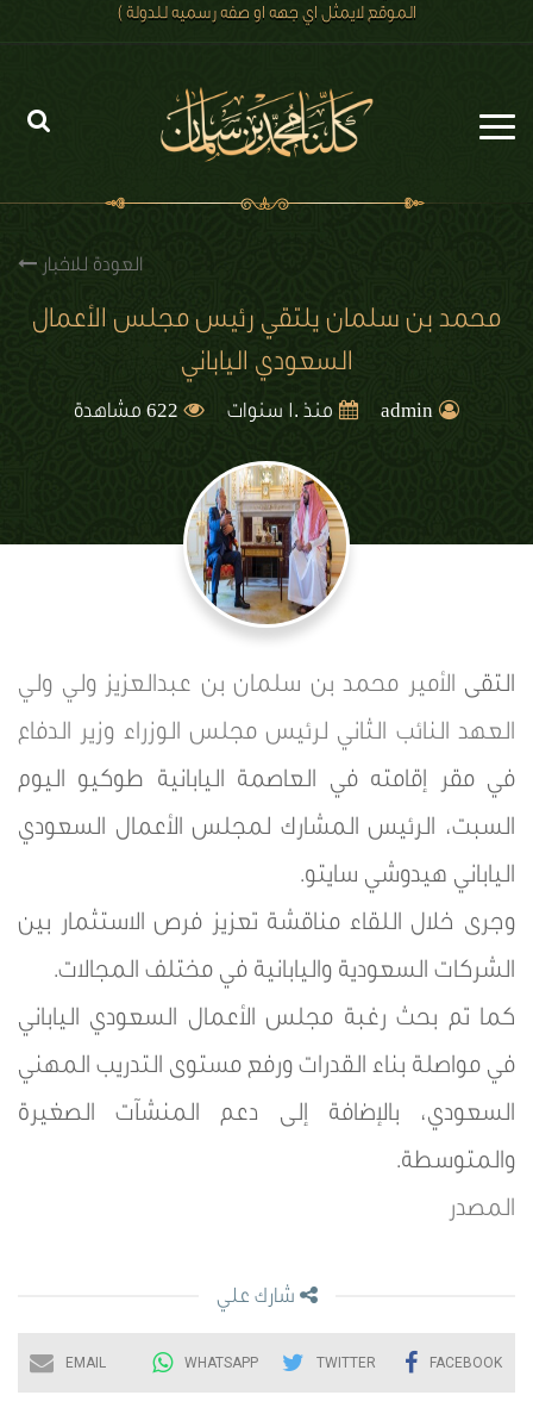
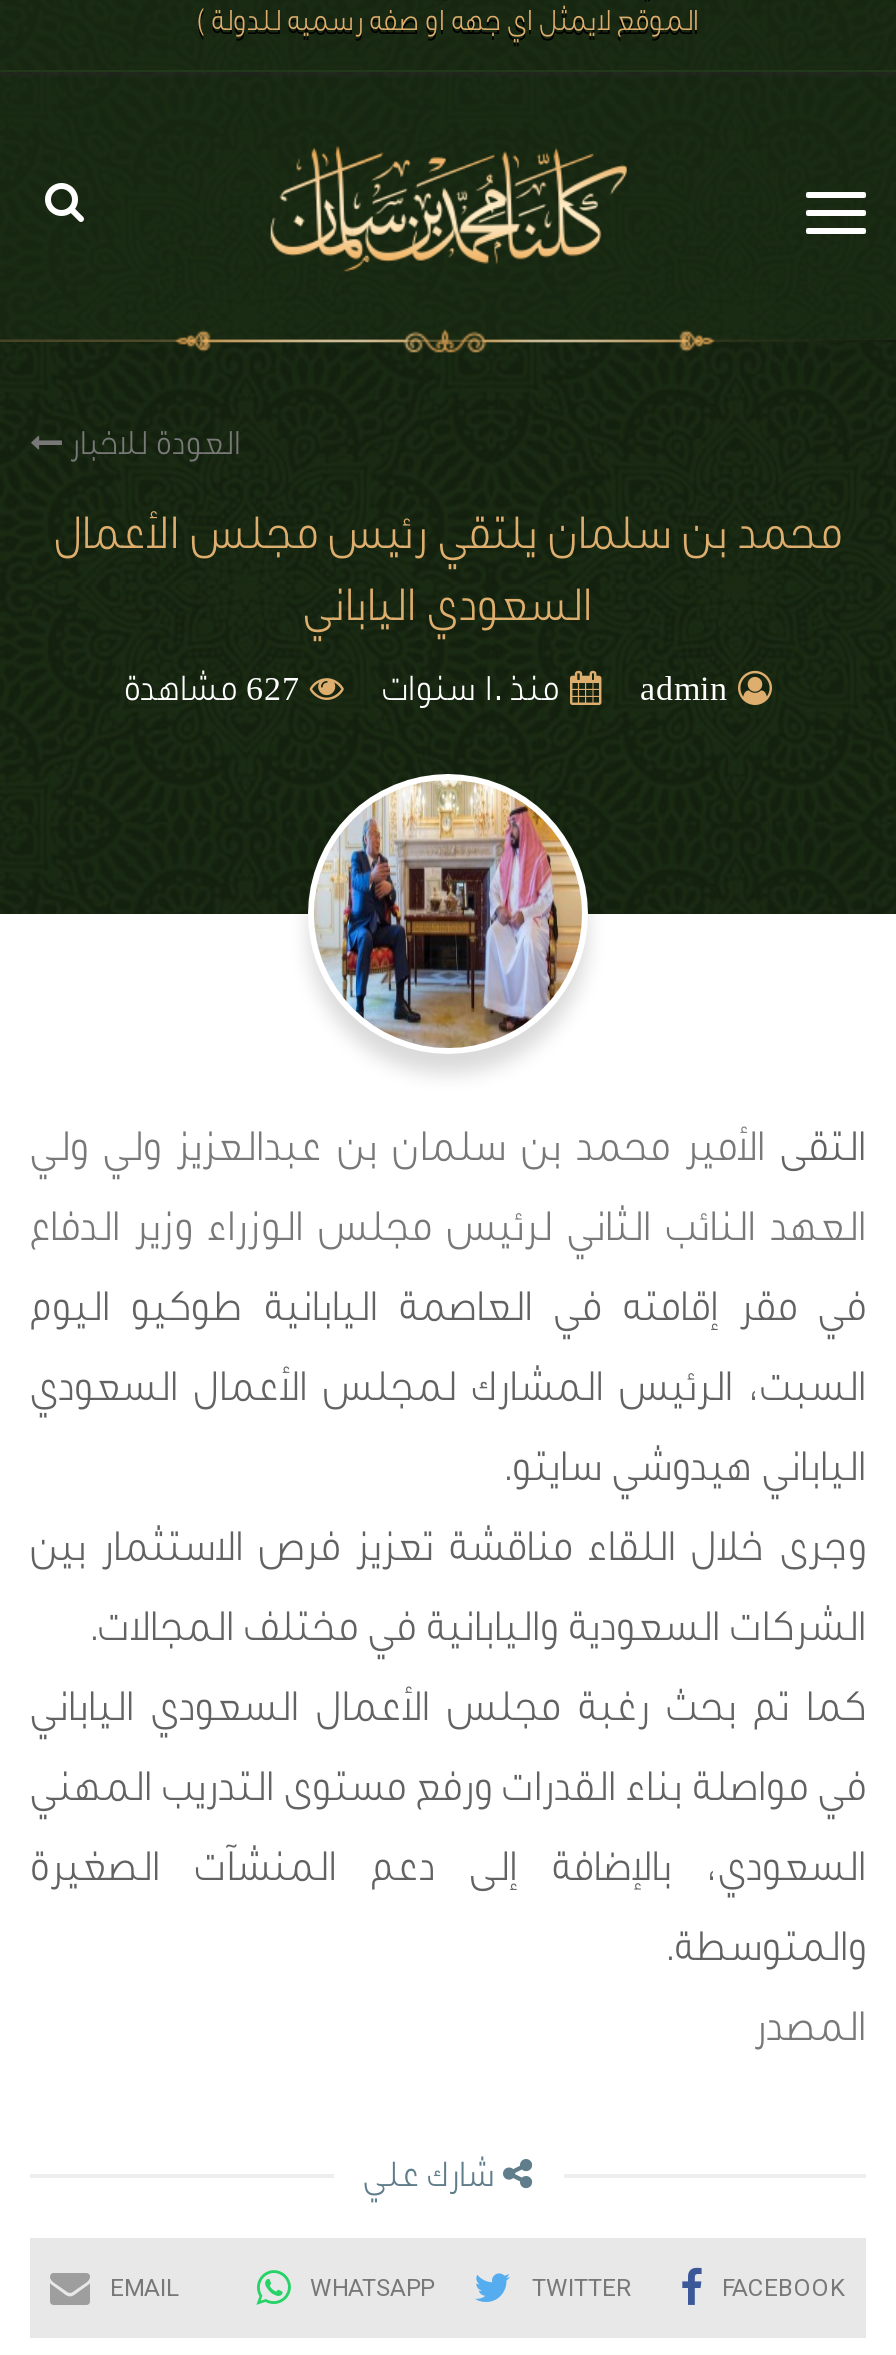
- 622 مشاهدة
+ 627 مشاهدة
